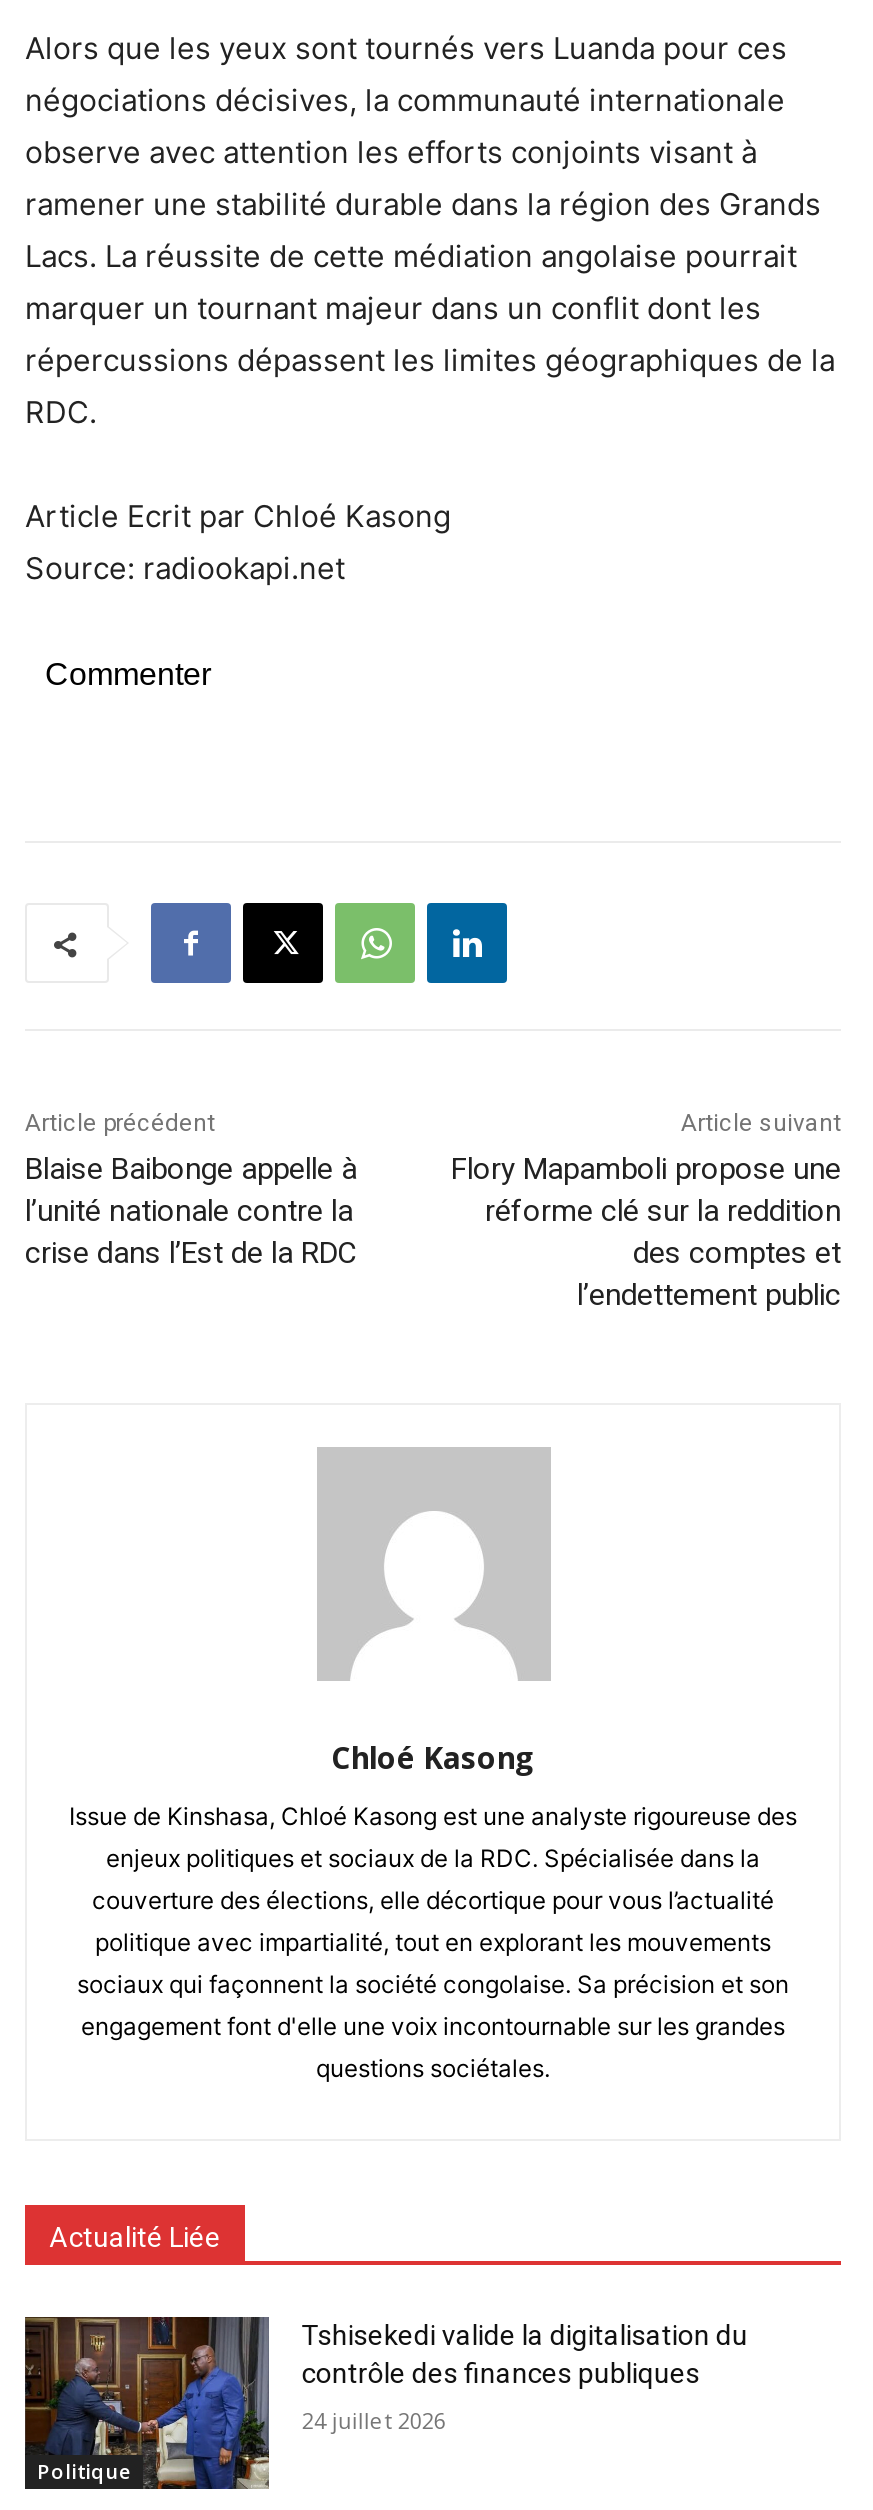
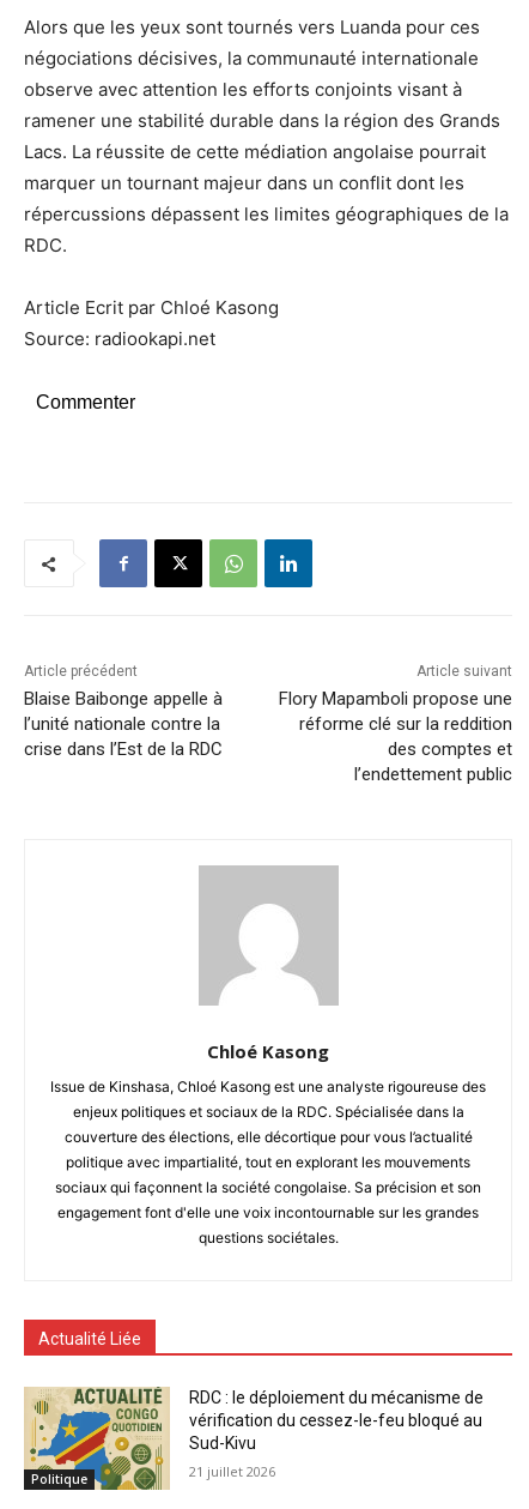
- [image]
- Tshisekedi valide la digitalisation du
- contrôle des finances publiques
+ [image]
+ RDC : le déploiement du mécanisme de
+ vérification du cessez-le-feu bloqué au
+ Sud-Kivu

- 24 juillet 2026
+ 21 juillet 2026
